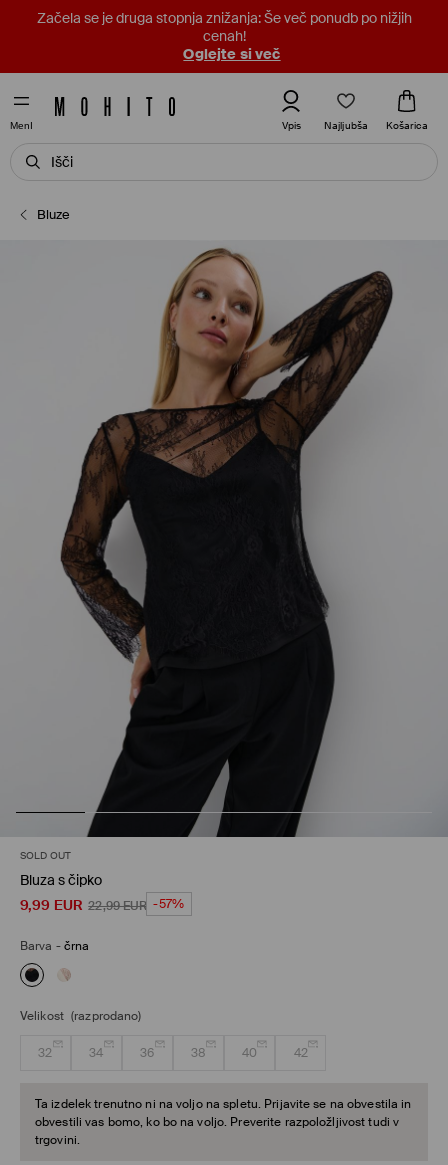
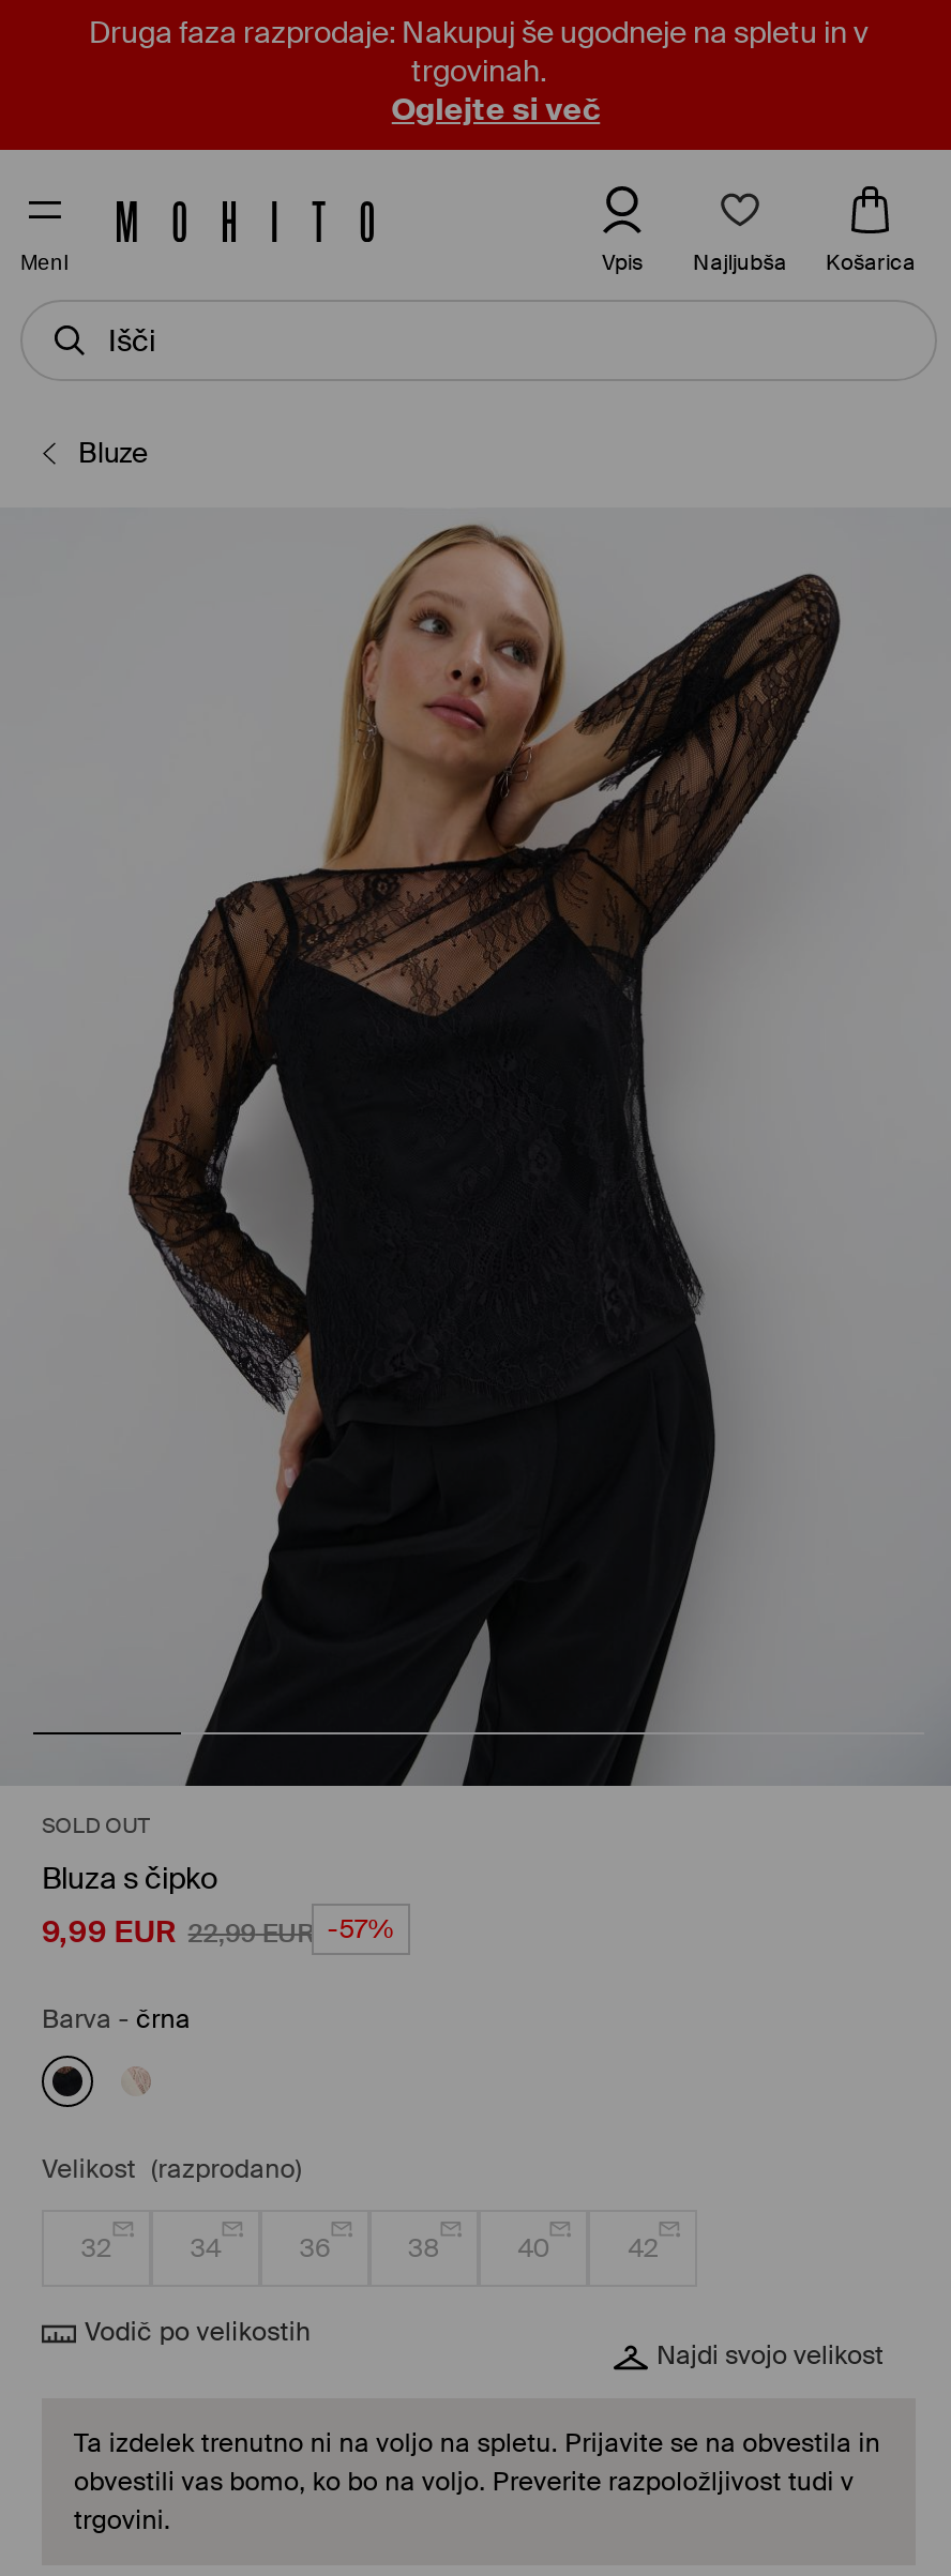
- Začela se je druga stopnja znižanja: Še več ponudb po nižjih
- cenah!
+ Druga faza razprodaje: Nakupuj še ugodneje na spletu in v
+ trgovinah.

+ Vodič po velikostih
+ Najdi svojo velikost
